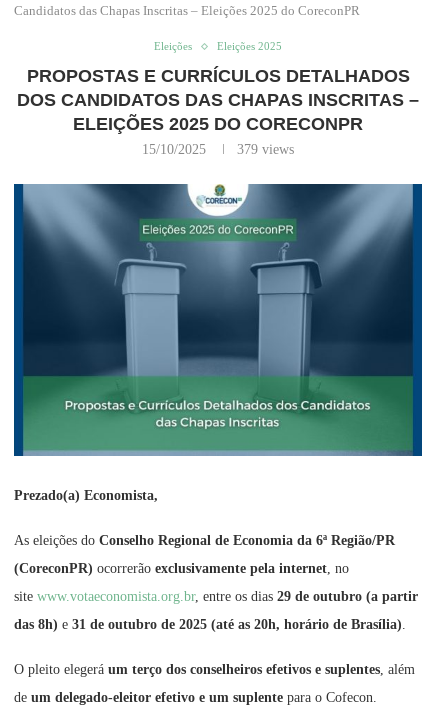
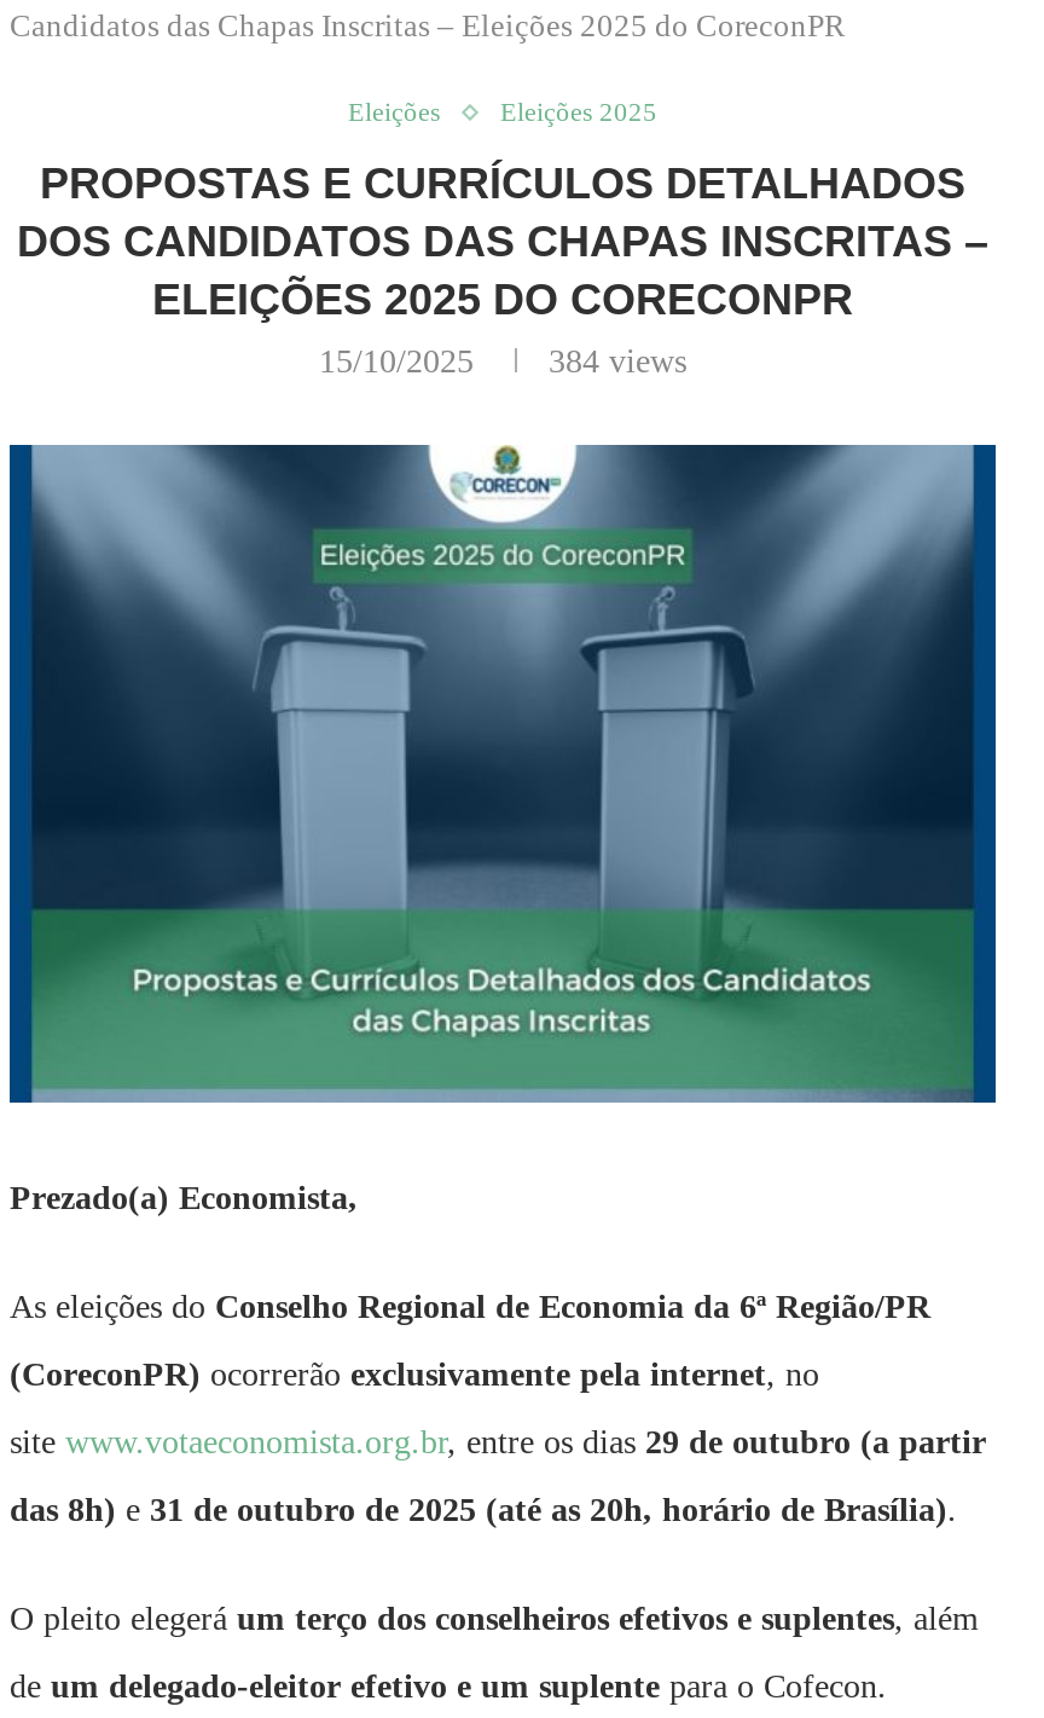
- 379 views
+ 384 views
